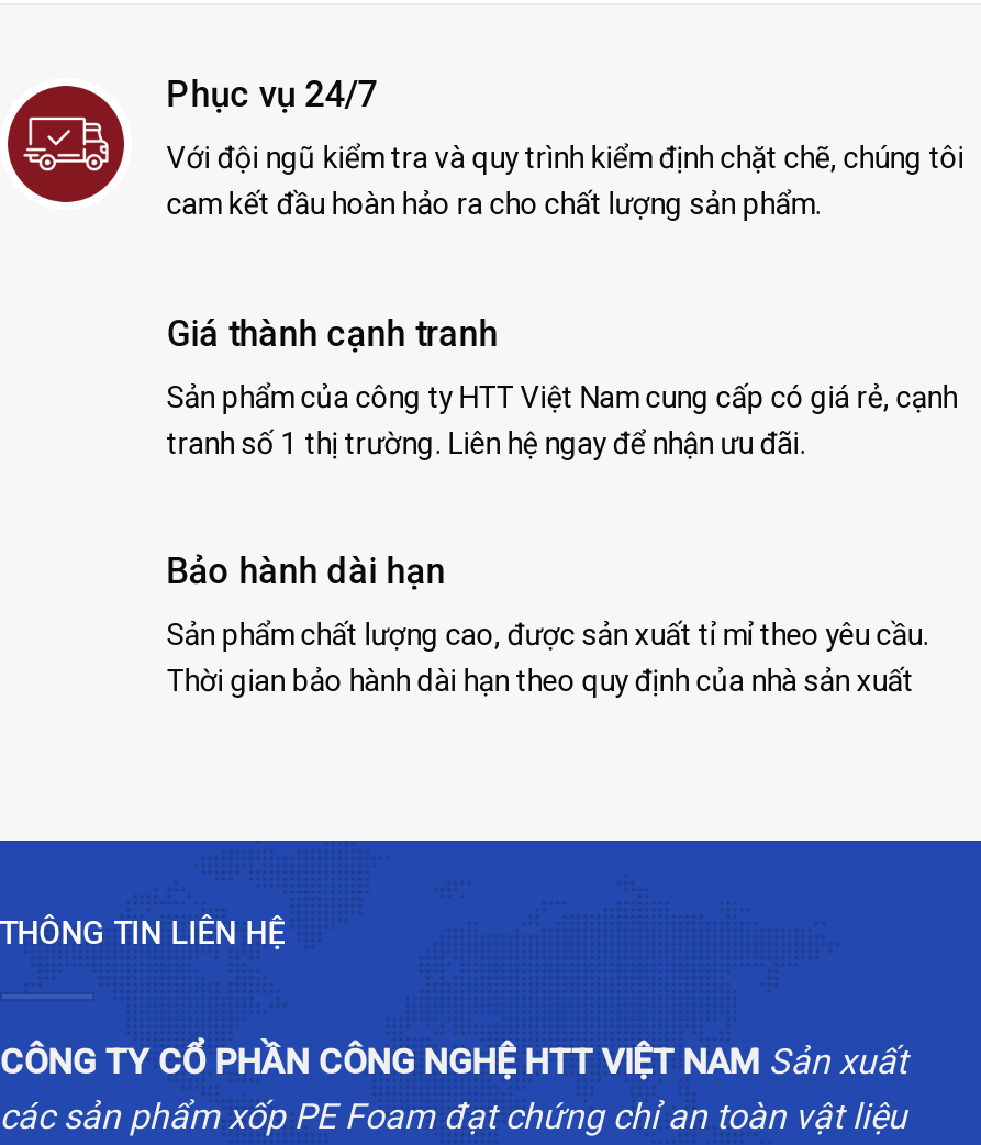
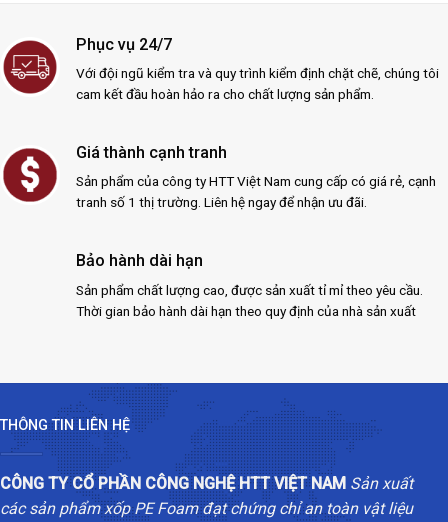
+ [image]
